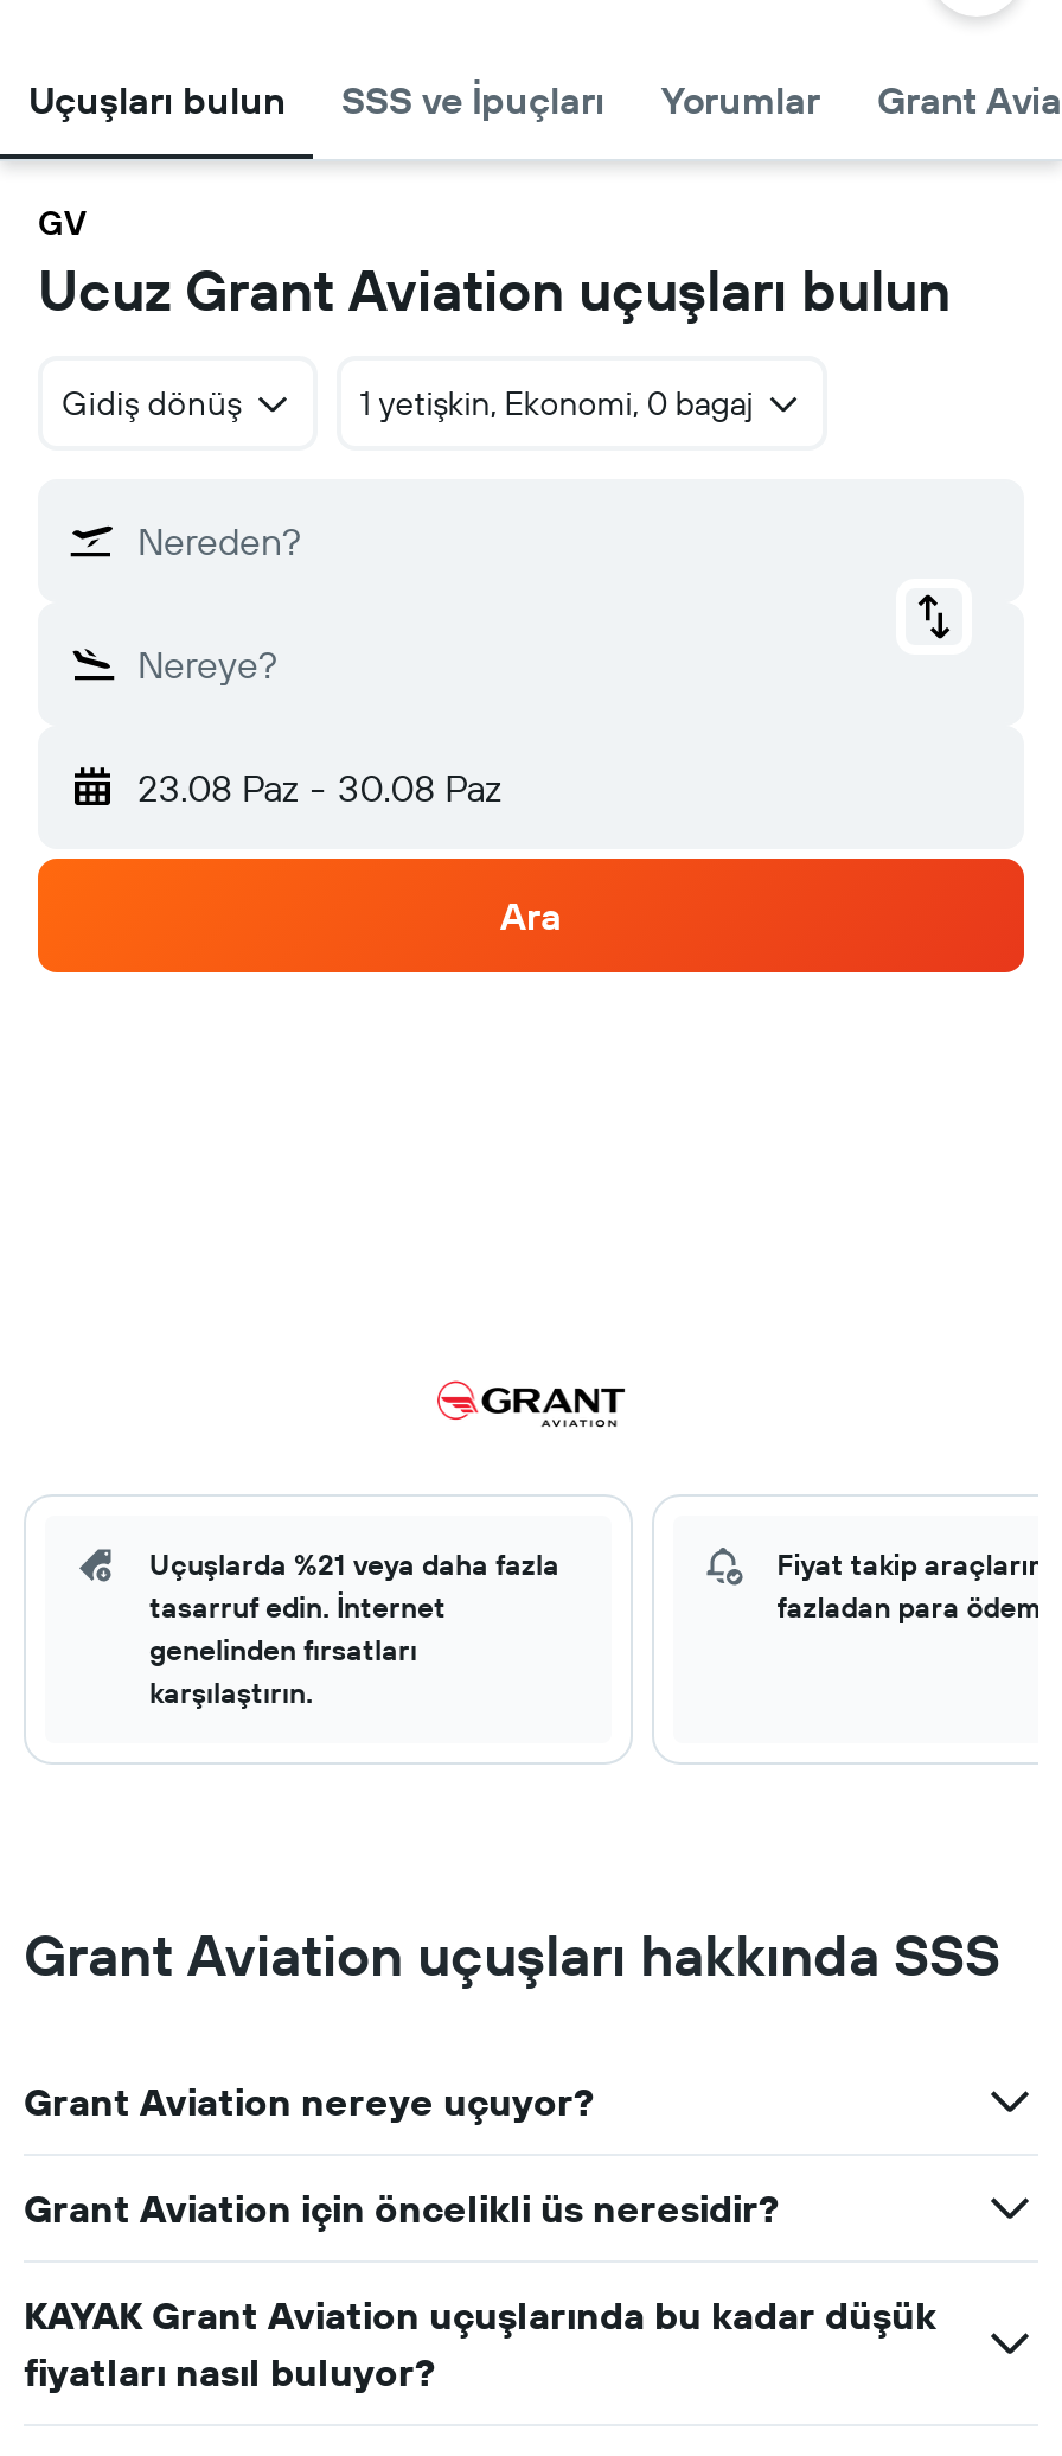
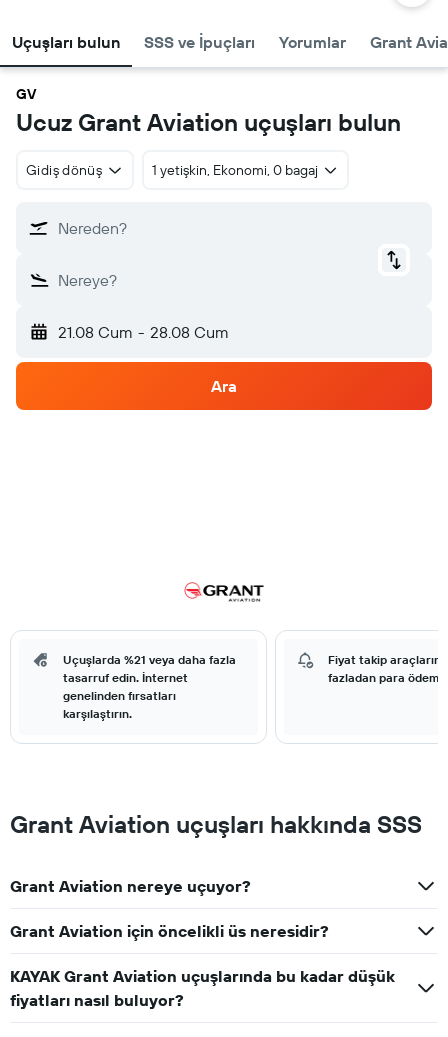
- 23.08 Paz - 30.08 Paz
+ 21.08 Cum - 28.08 Cum
